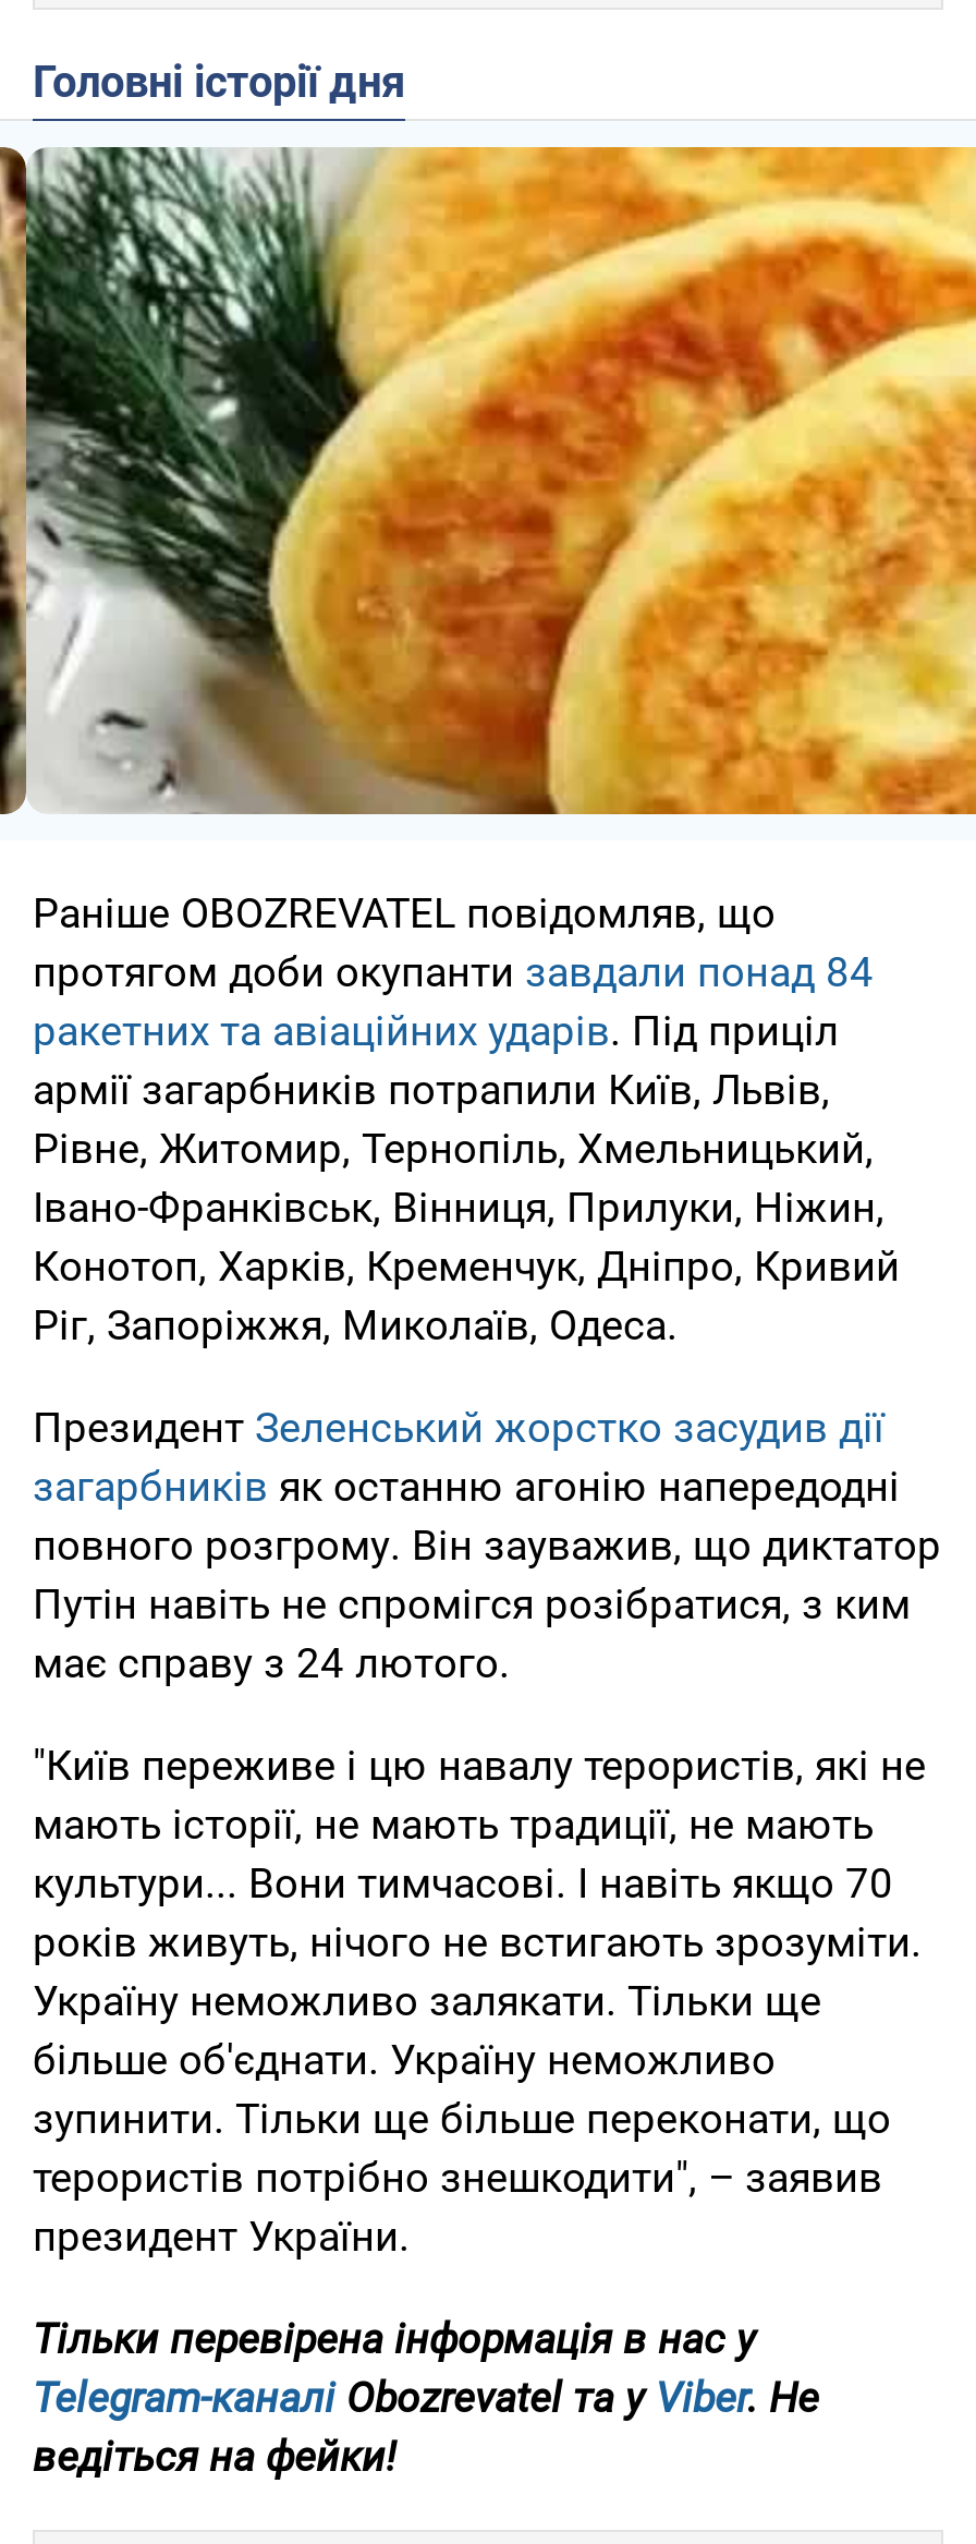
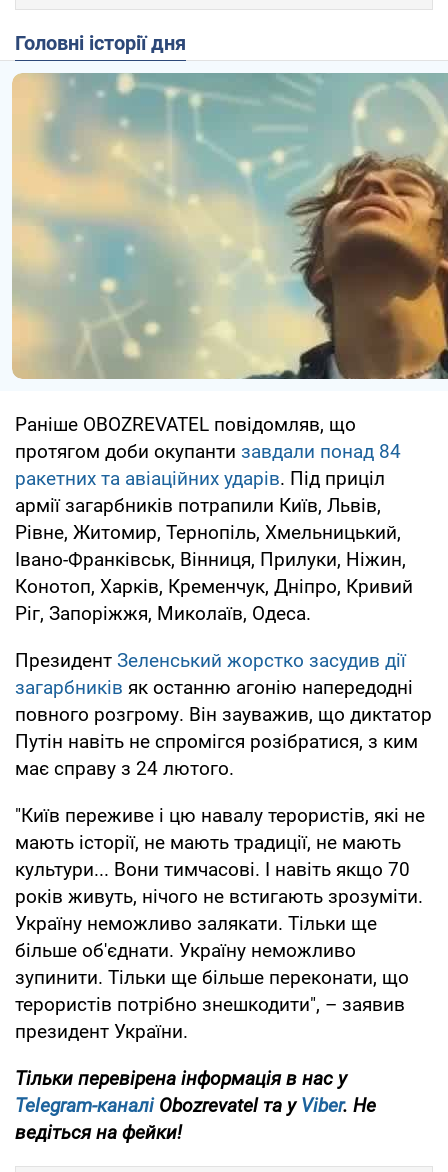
- [image]
+ [image]
